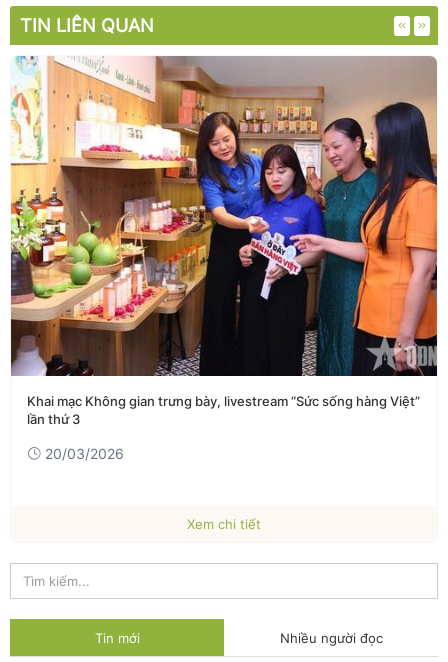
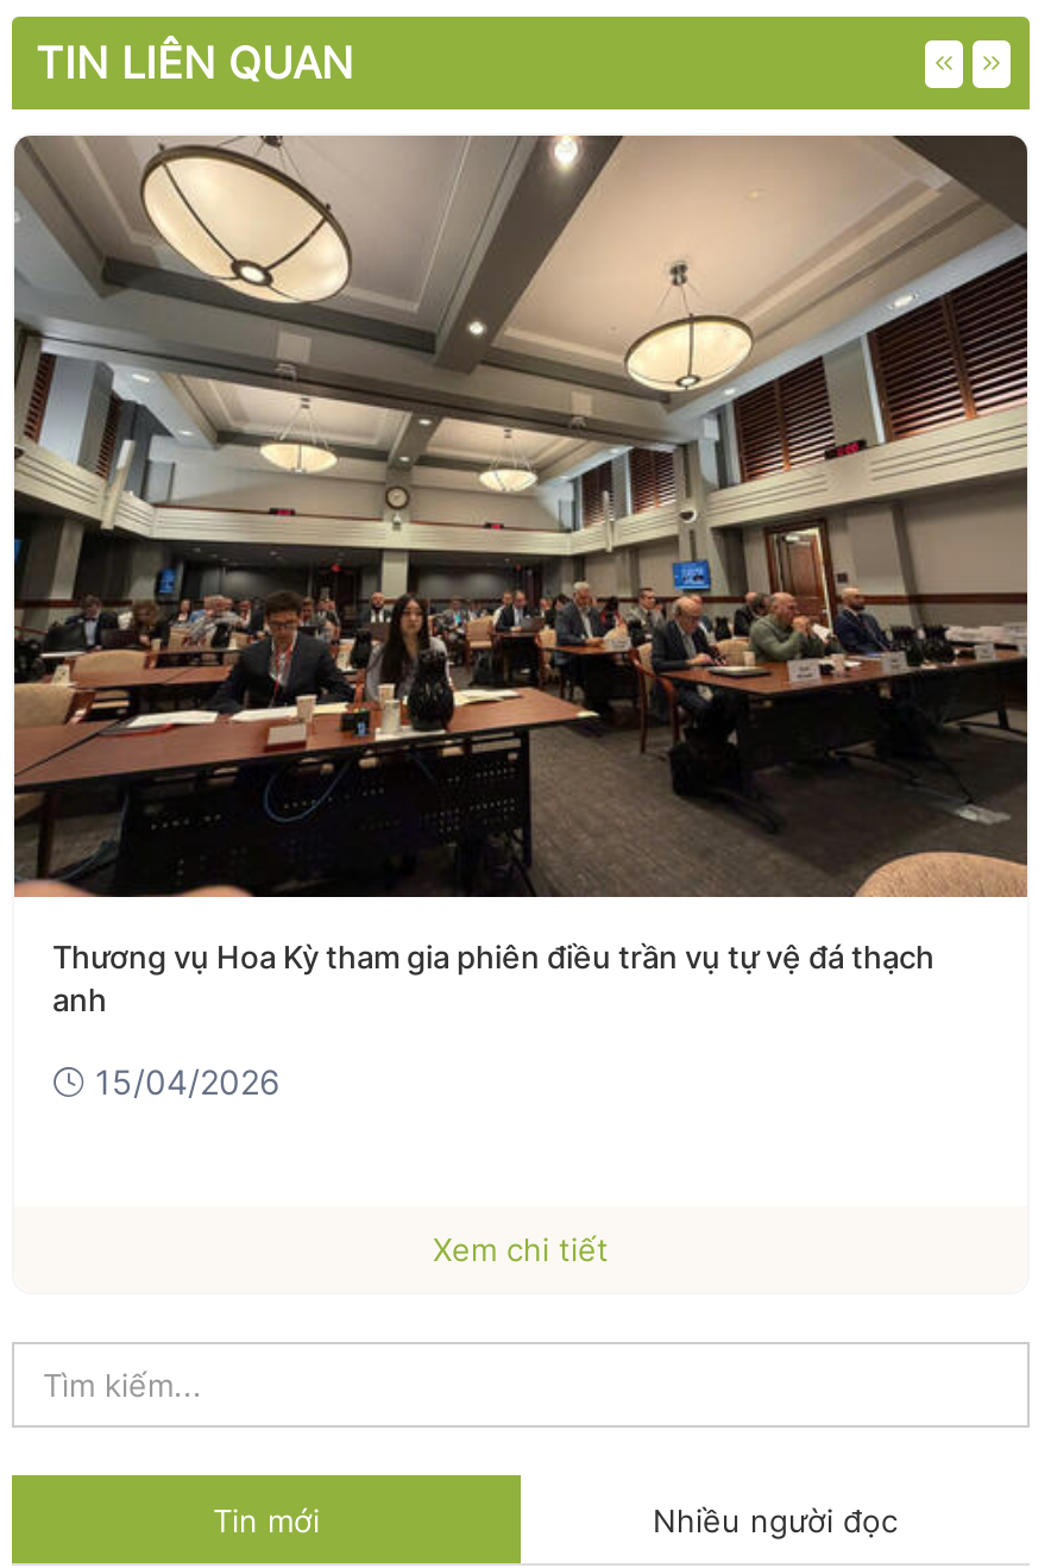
- [image]
- Khai mạc Không gian trưng bày, livestream “Sức sống hàng Việt”
- lần thứ 3
+ [image]
+ Thương vụ Hoa Kỳ tham gia phiên điều trần vụ tự vệ đá thạch
+ anh

- 20/03/2026
+ 15/04/2026
